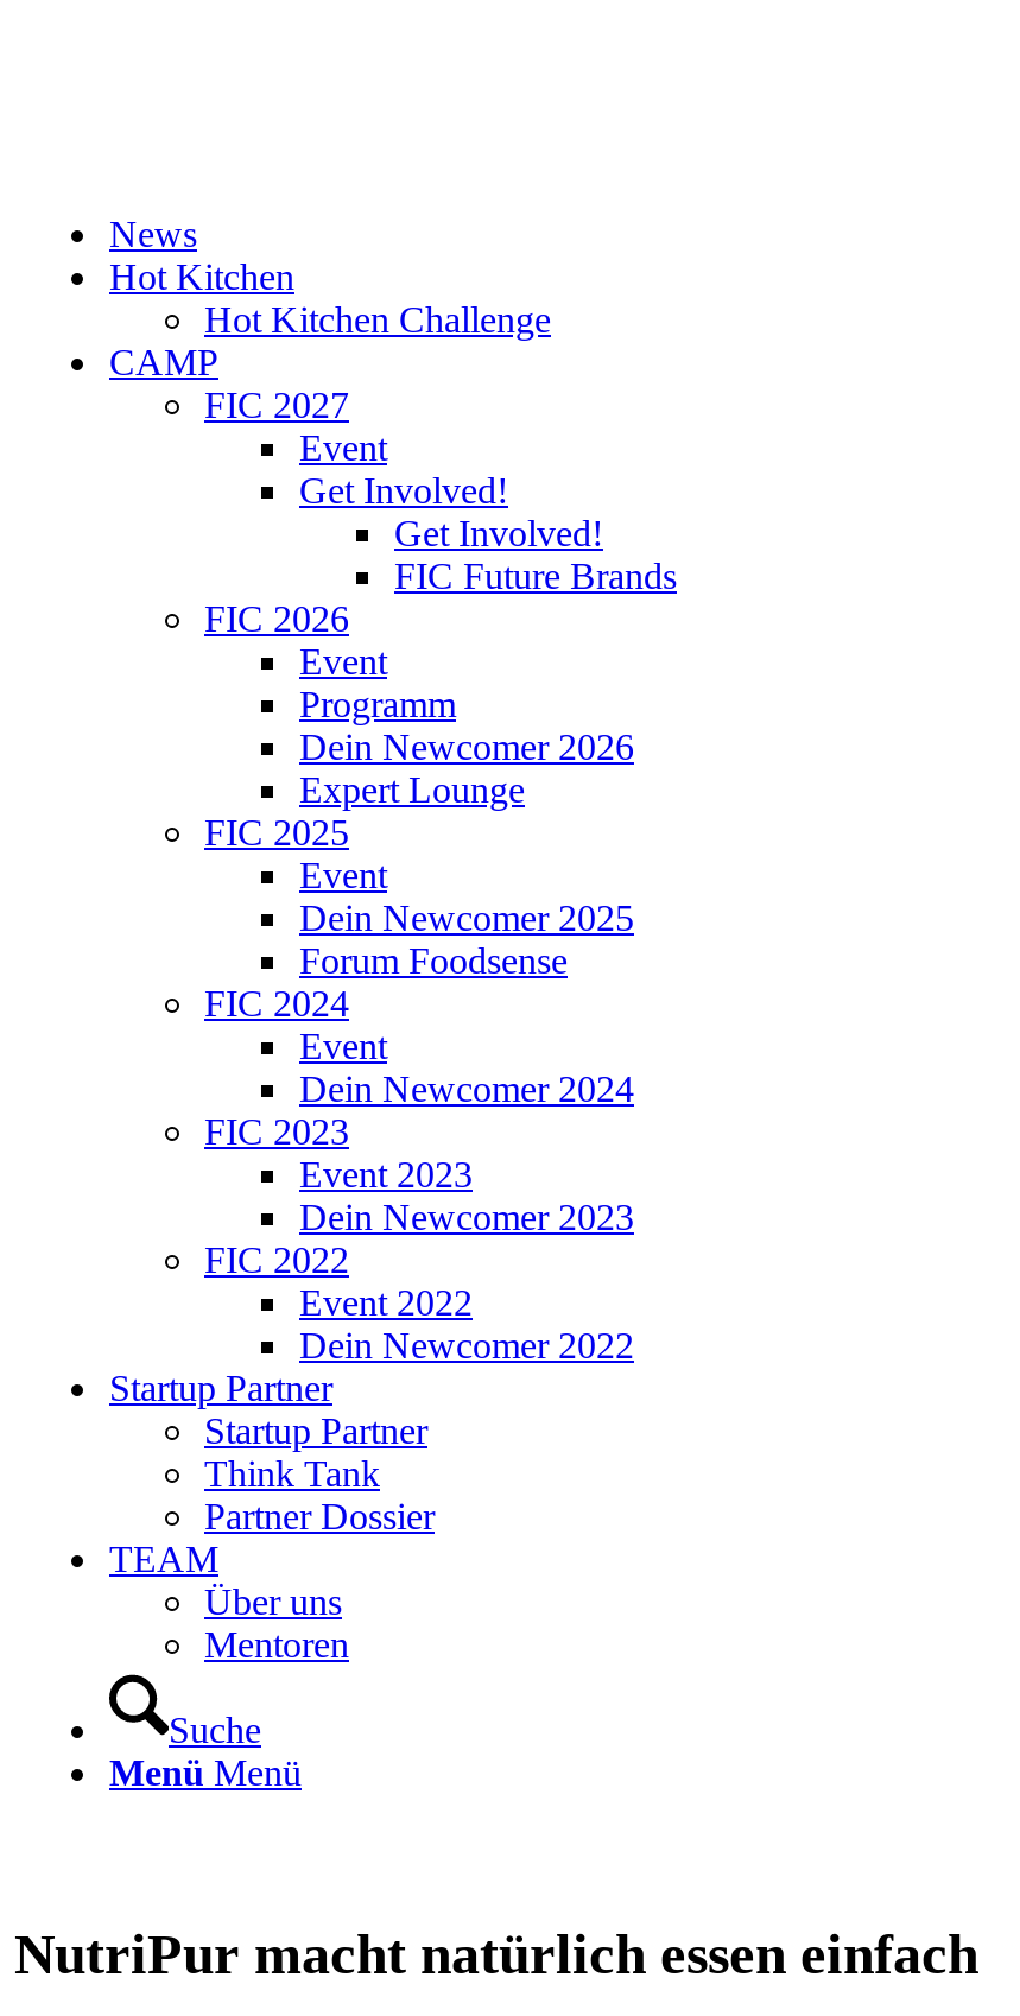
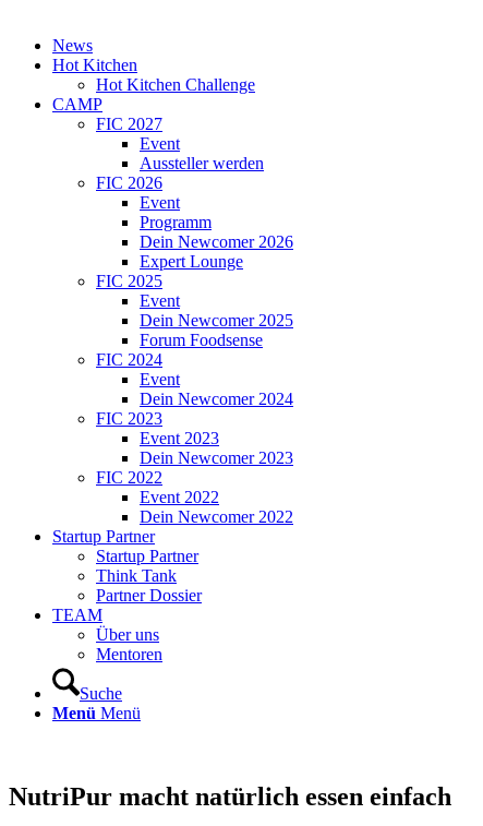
- Get Involved!
- Get Involved!
- FIC Future Brands
+ Aussteller werden
